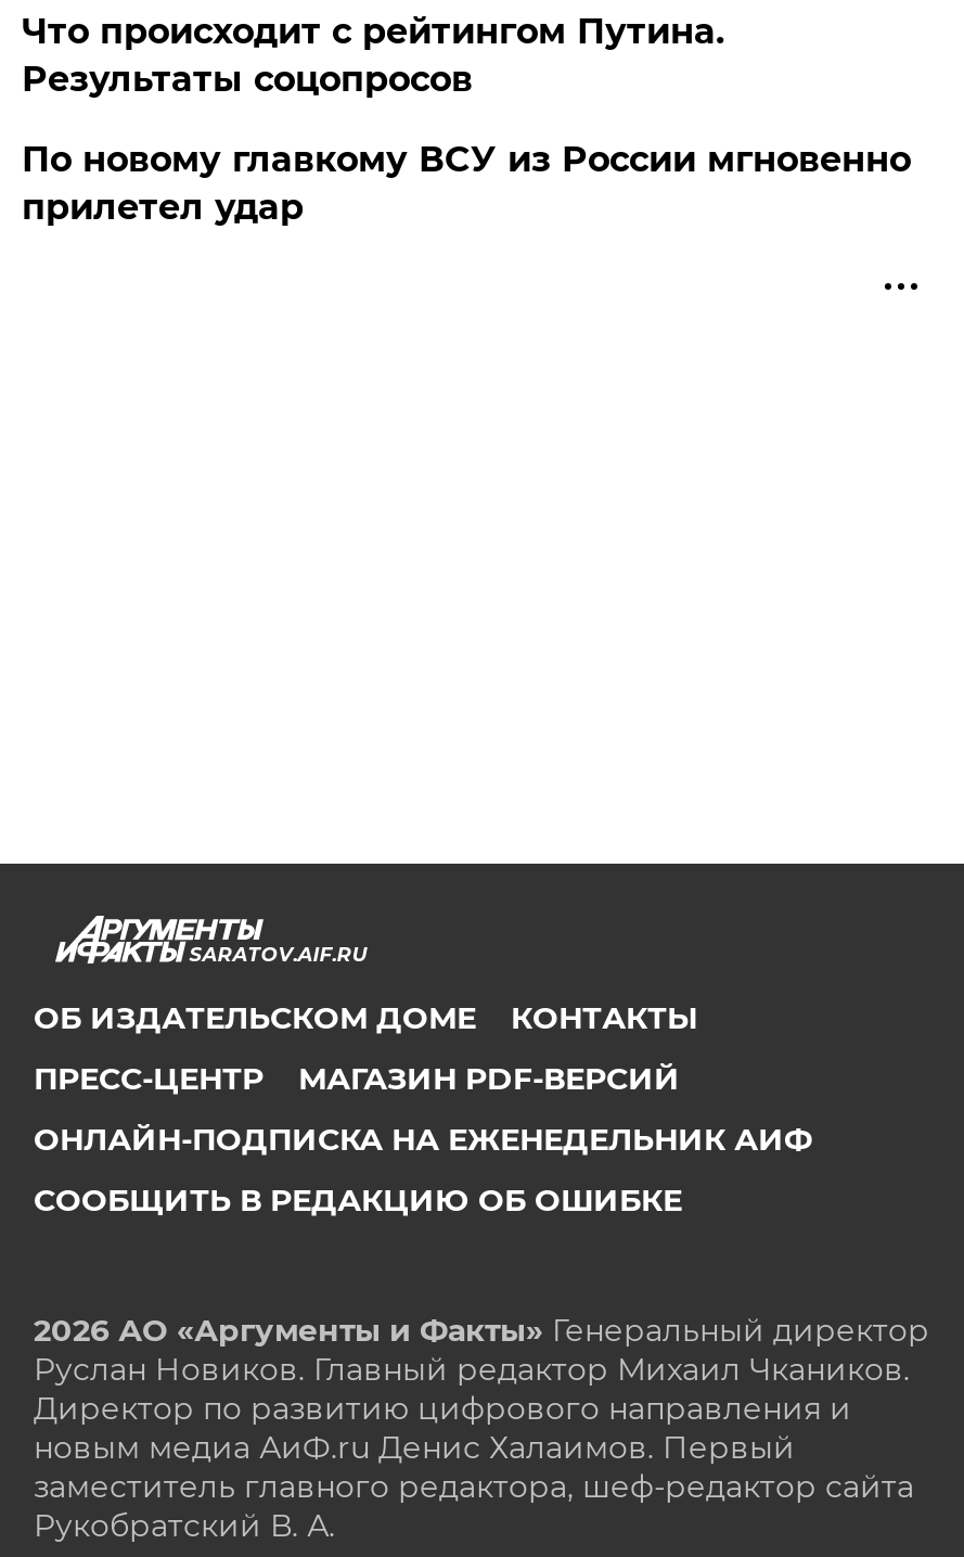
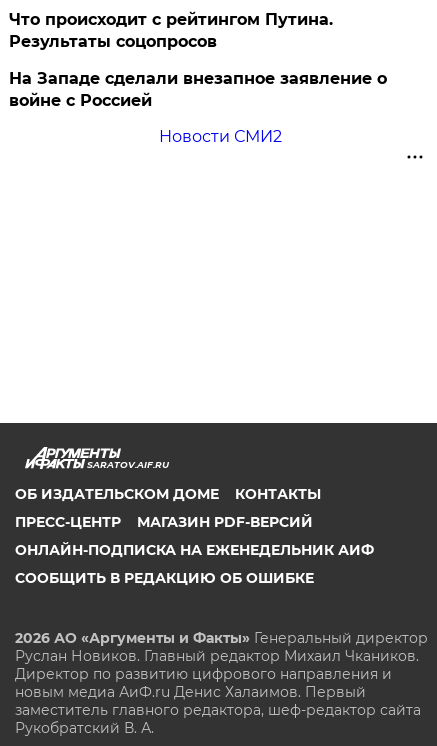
- По новому главкому ВСУ из России мгновенно
- прилетел удар
+ На Западе сделали внезапное заявление о
+ войне с Россией
+ Новости СМИ2
